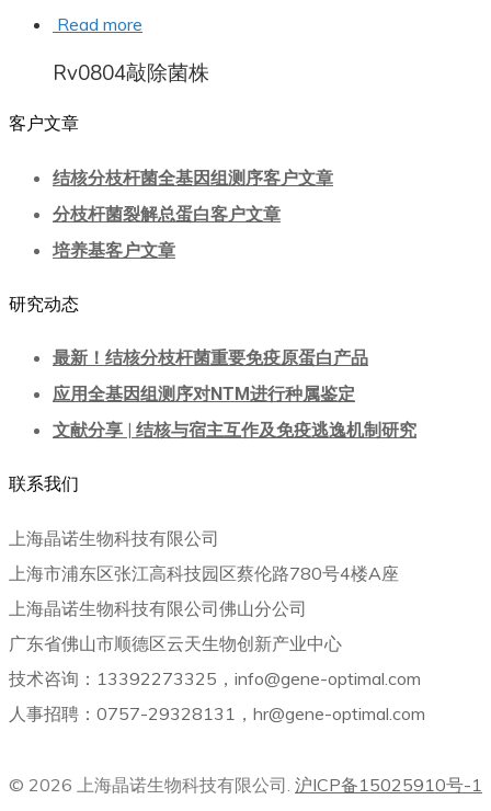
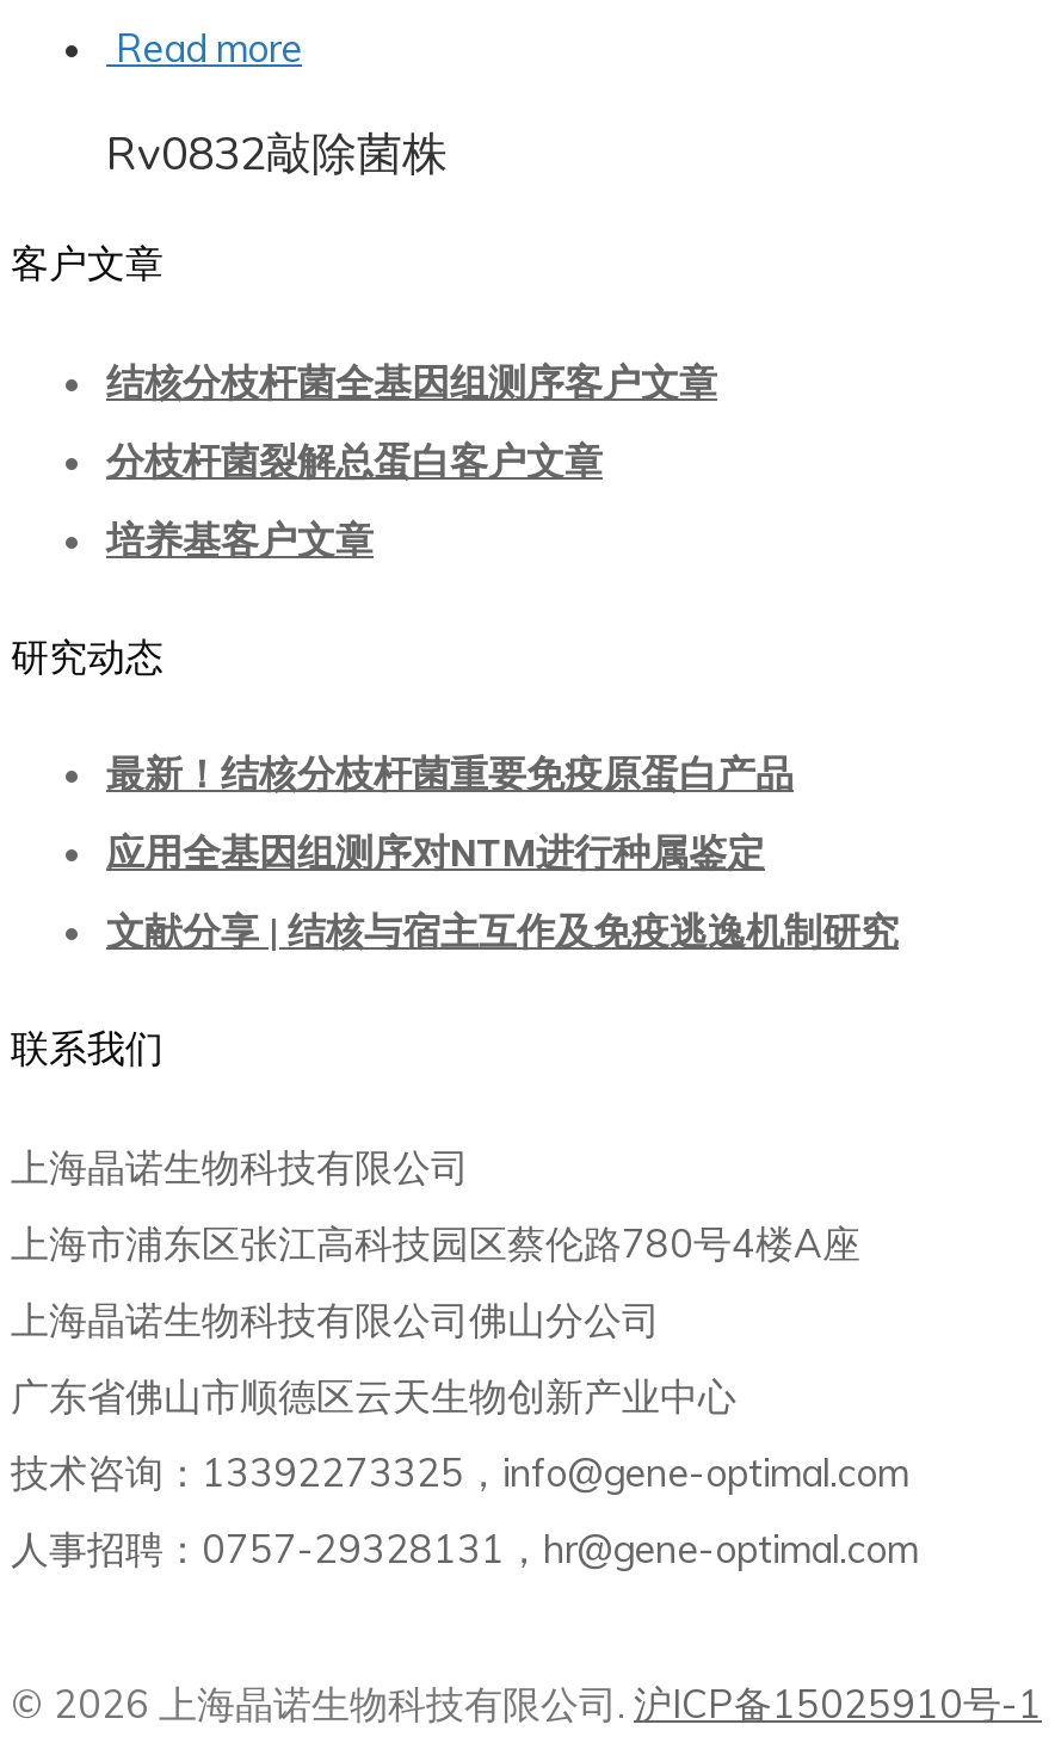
- Rv0804敲除菌株
+ Rv0832敲除菌株
